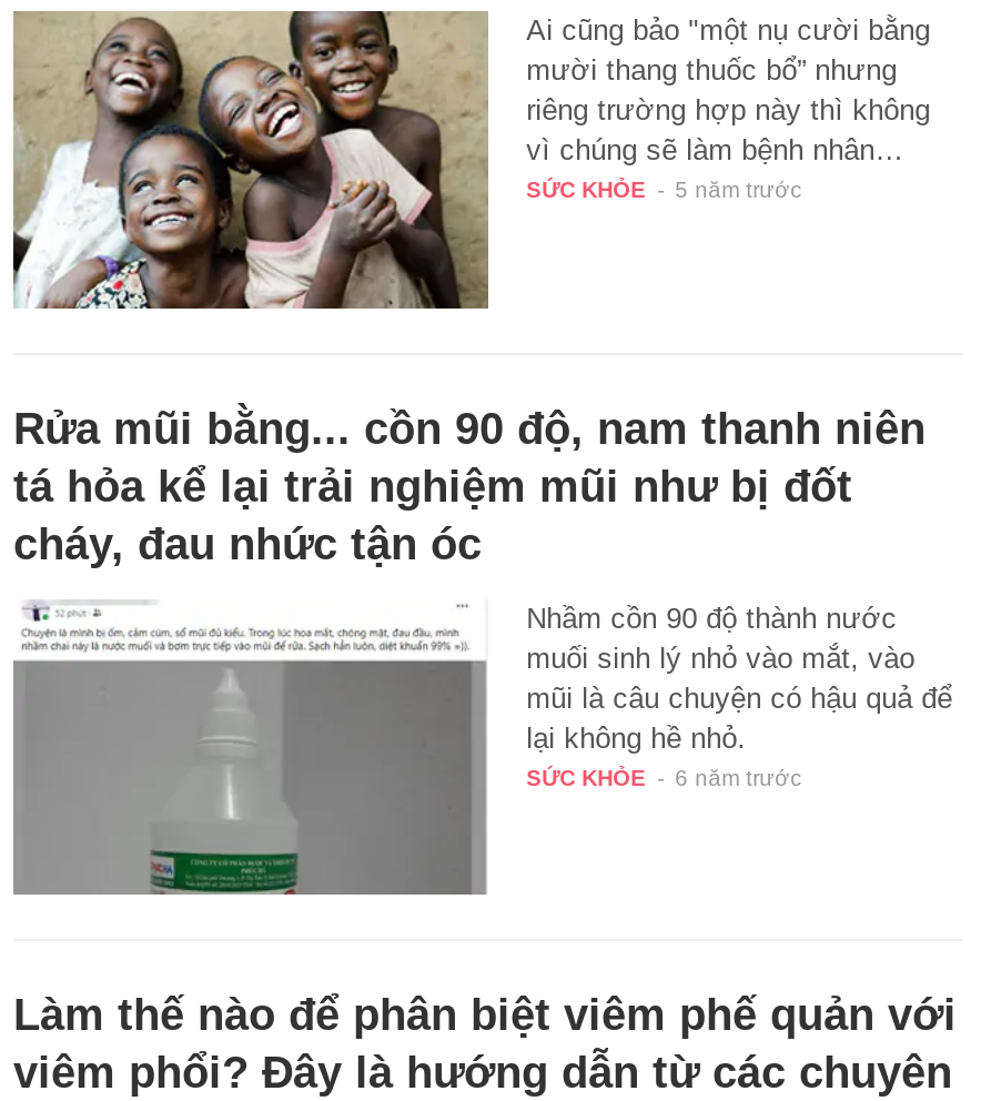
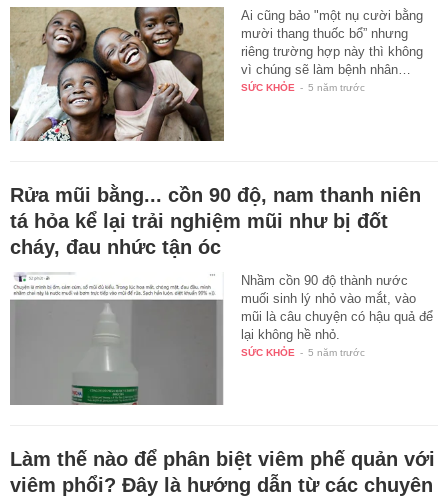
- SỨC KHỎE - 6 năm trước
+ SỨC KHỎE - 5 năm trước
